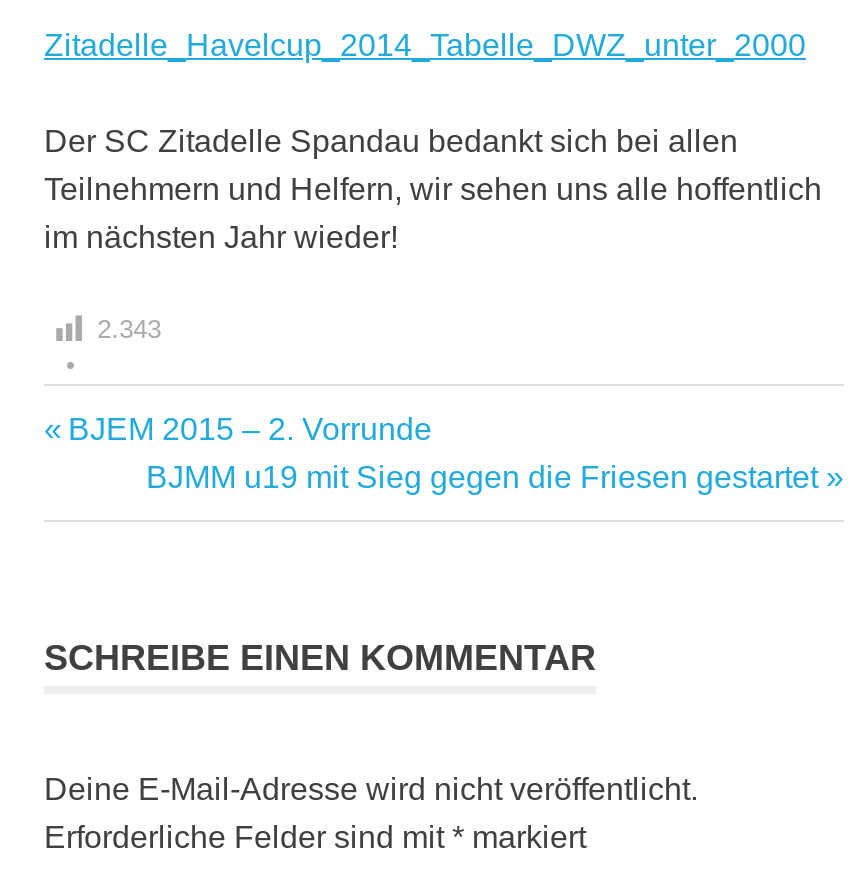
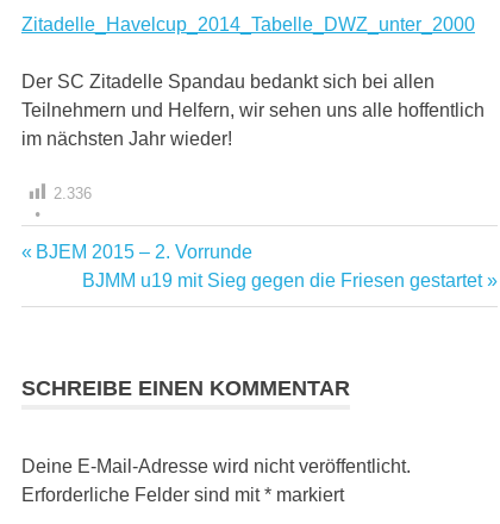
- 2.343
+ 2.336
